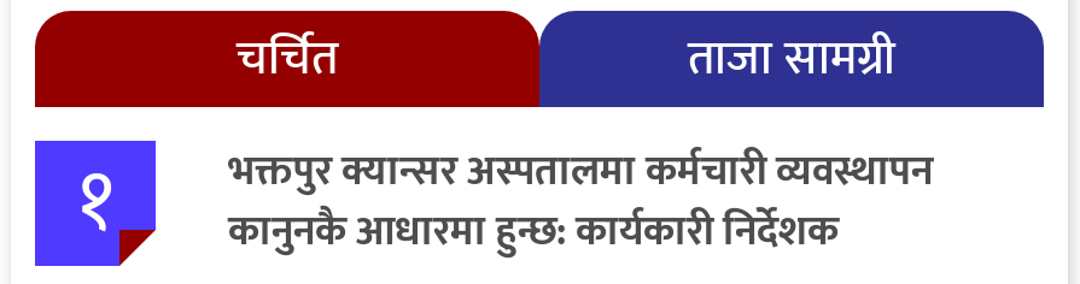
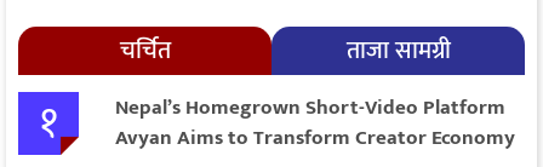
- भक्तपुर क्यान्सर अस्पतालमा कर्मचारी व्यवस्थापन
- कानुनकै आधारमा हुन्छ: कार्यकारी निर्देशक
+ Nepal’s Homegrown Short-Video Platform
+ Avyan Aims to Transform Creator Economy
